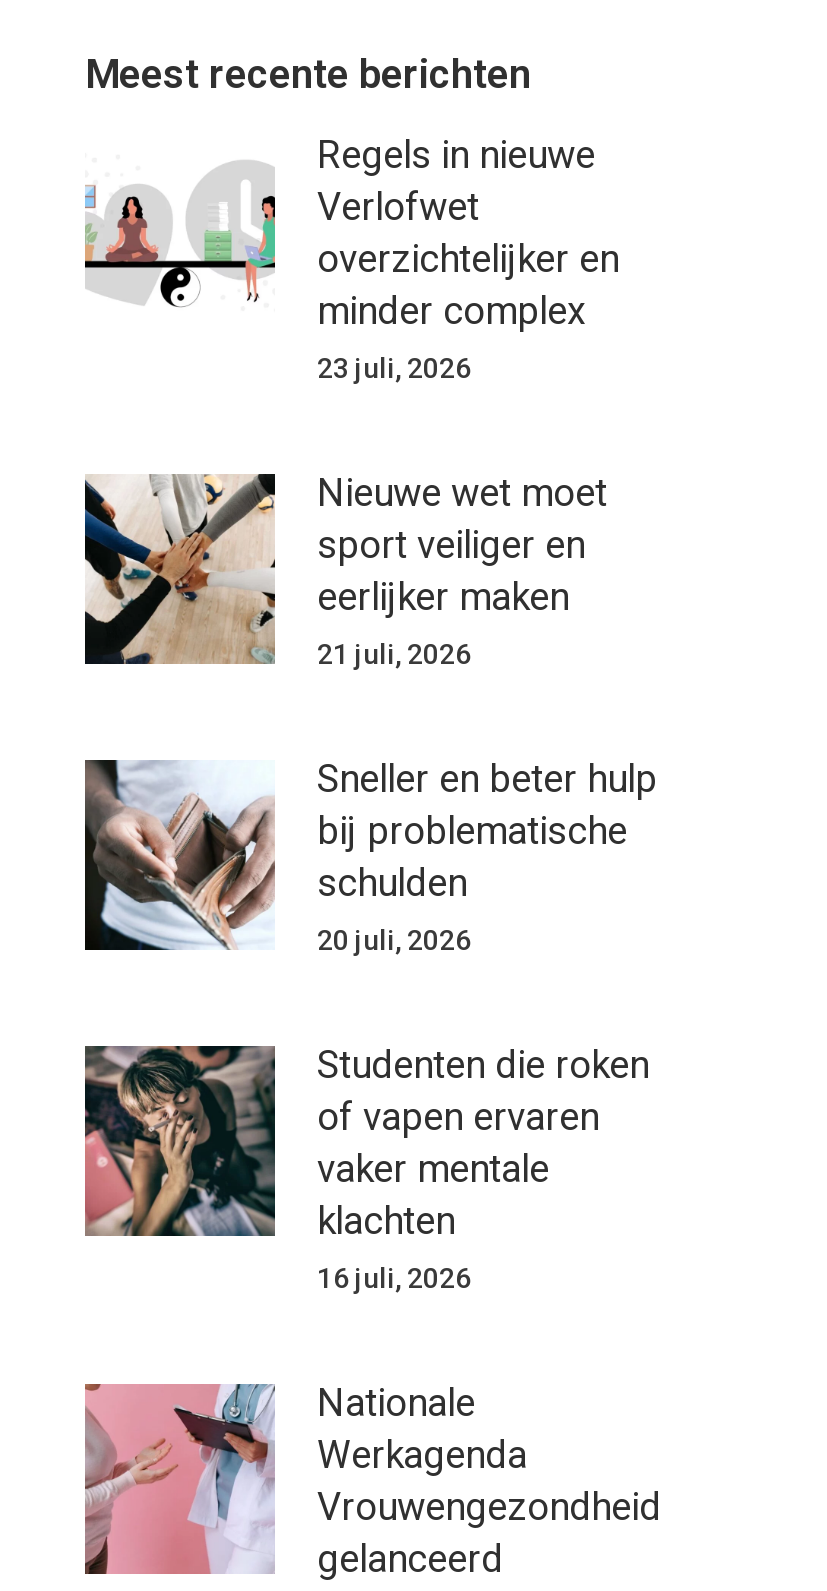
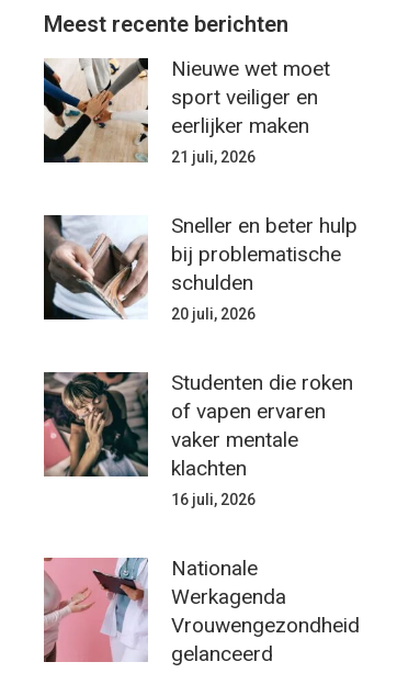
- [image]
- Regels in nieuwe
- Verlofwet
- overzichtelijker en
- minder complex
- 23 juli, 2026
